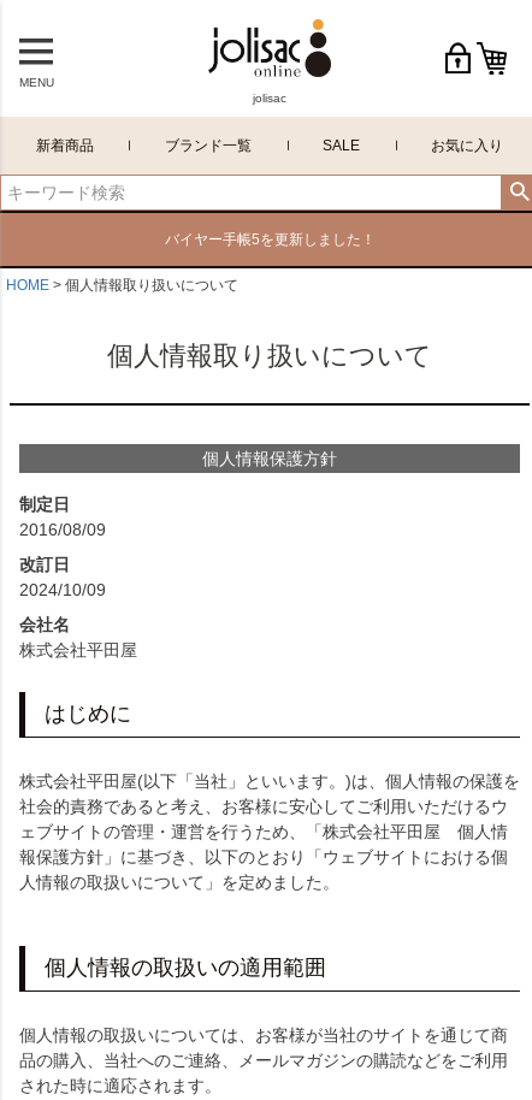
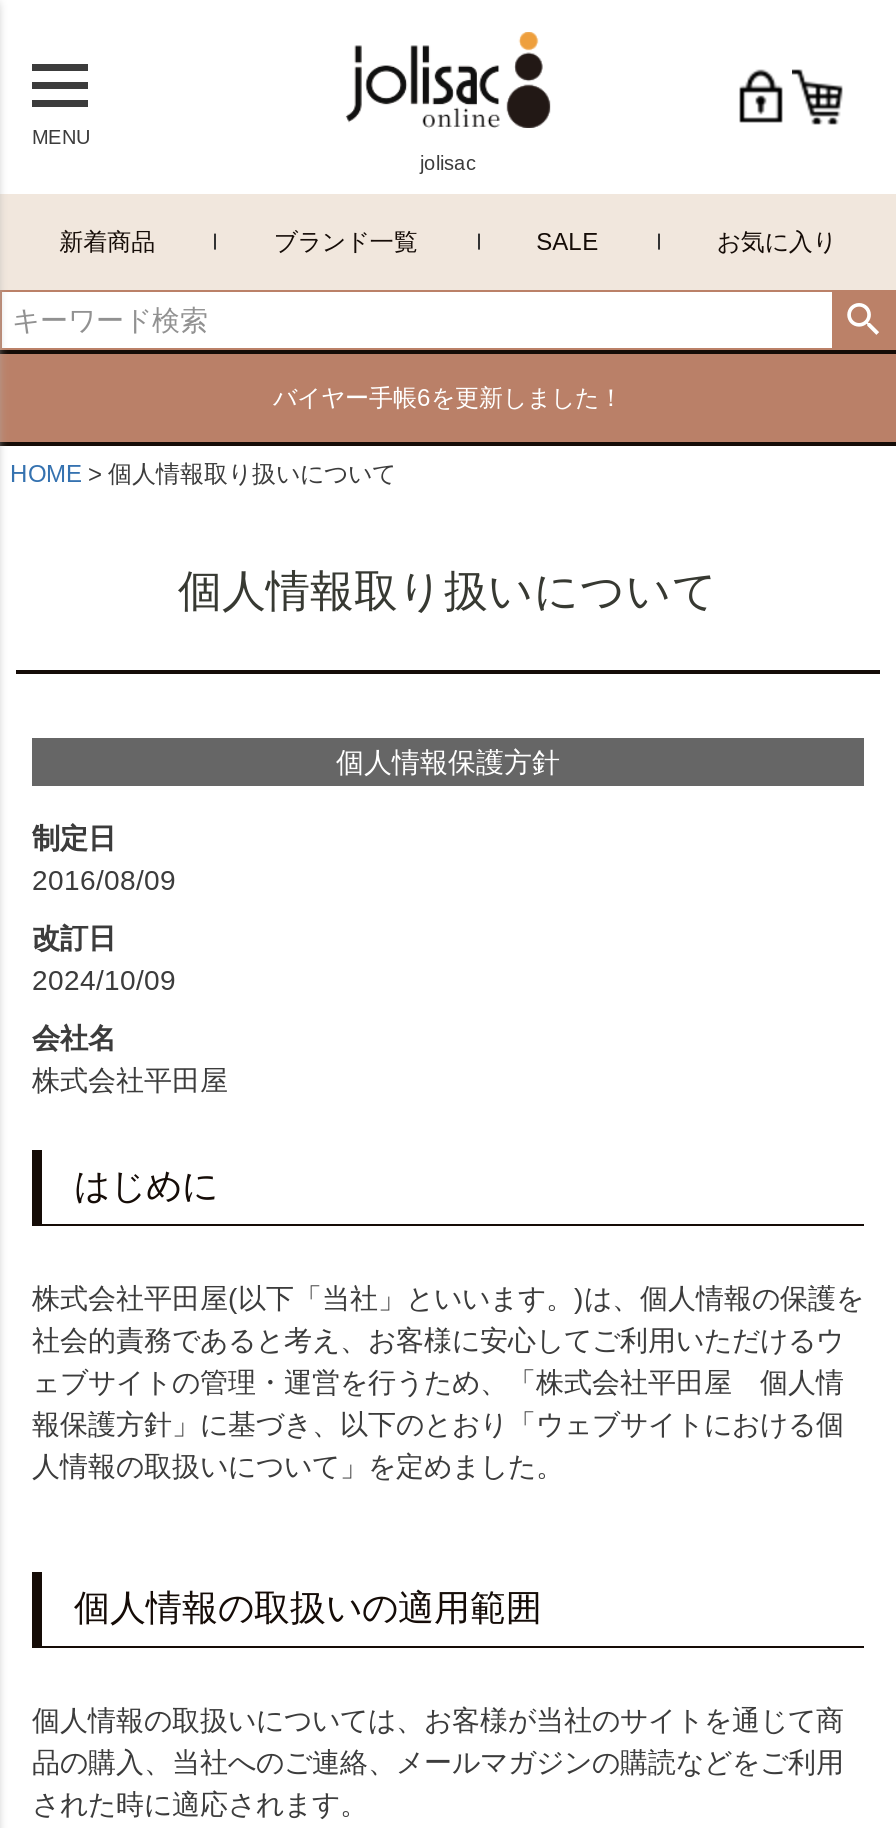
- バイヤー手帳5を更新しました！
+ バイヤー手帳6を更新しました！
